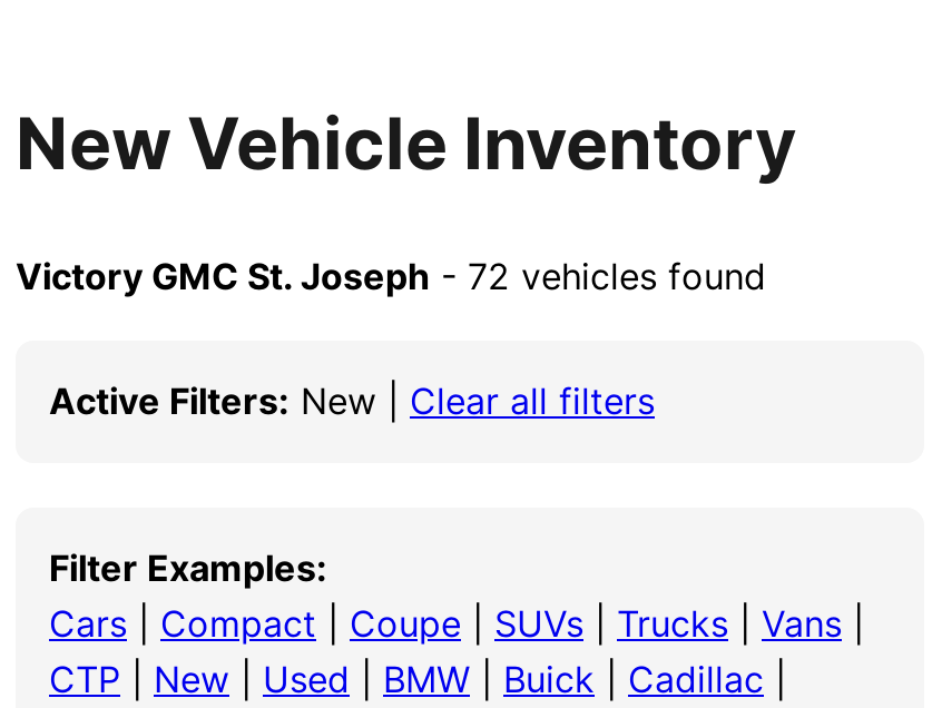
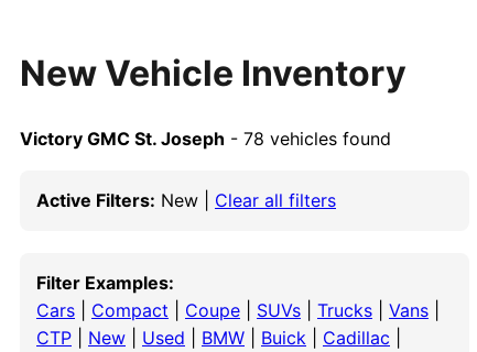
- Victory GMC St. Joseph - 72 vehicles found
+ Victory GMC St. Joseph - 78 vehicles found
